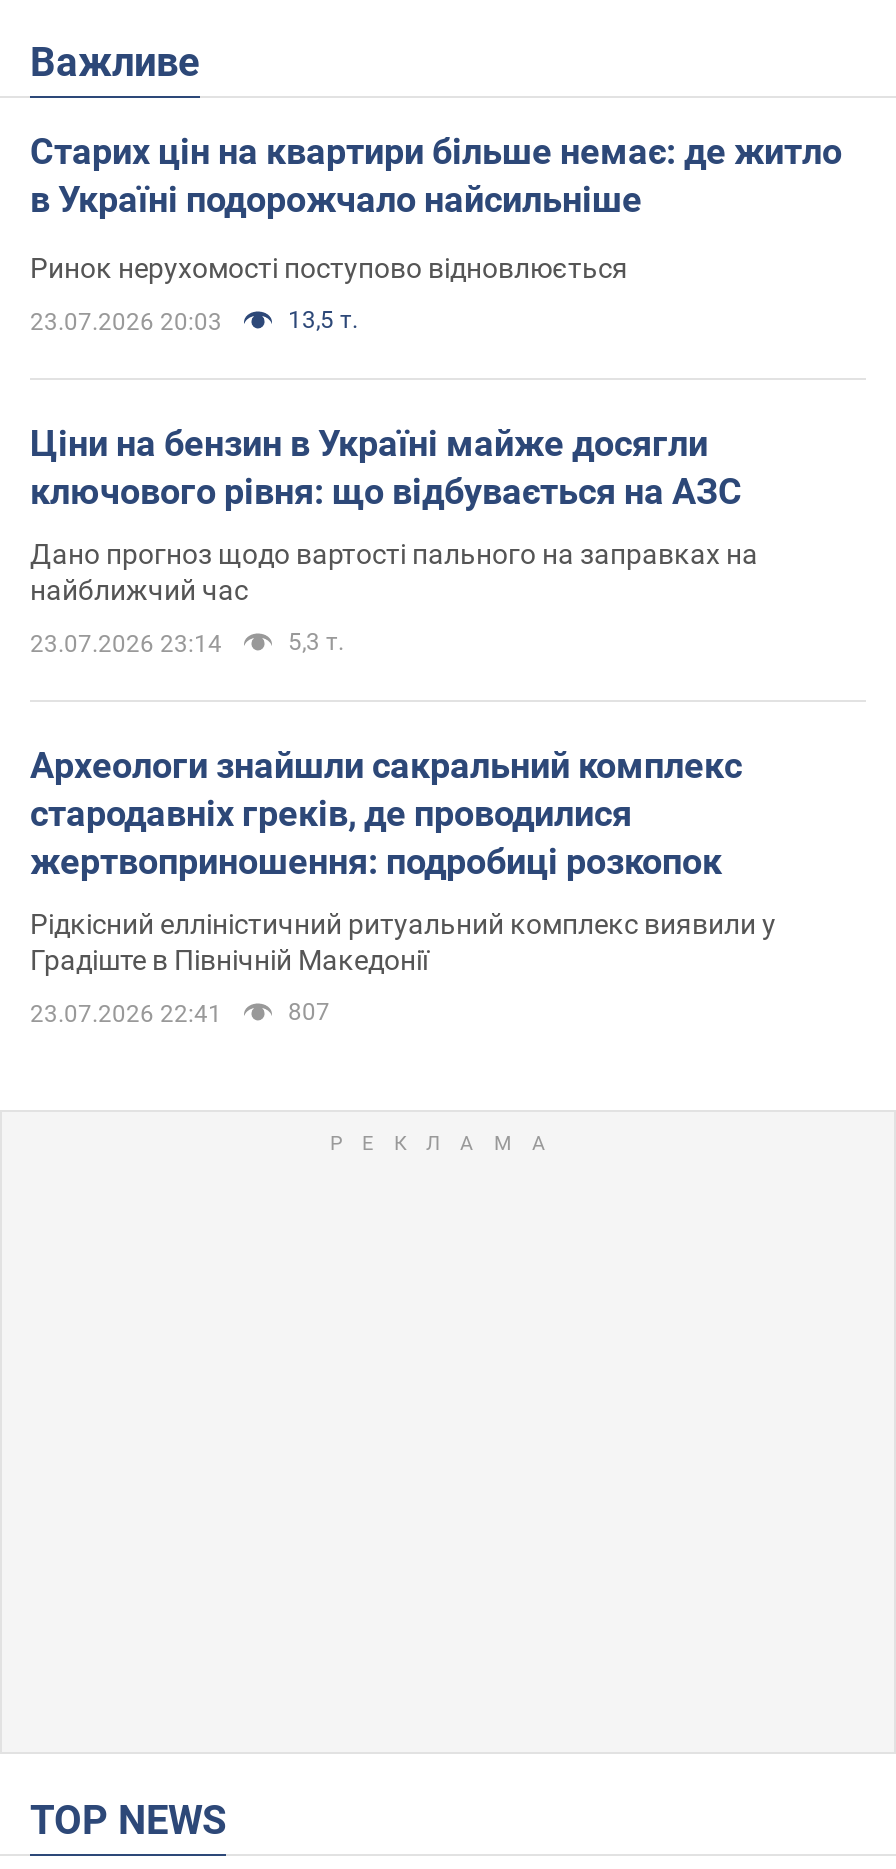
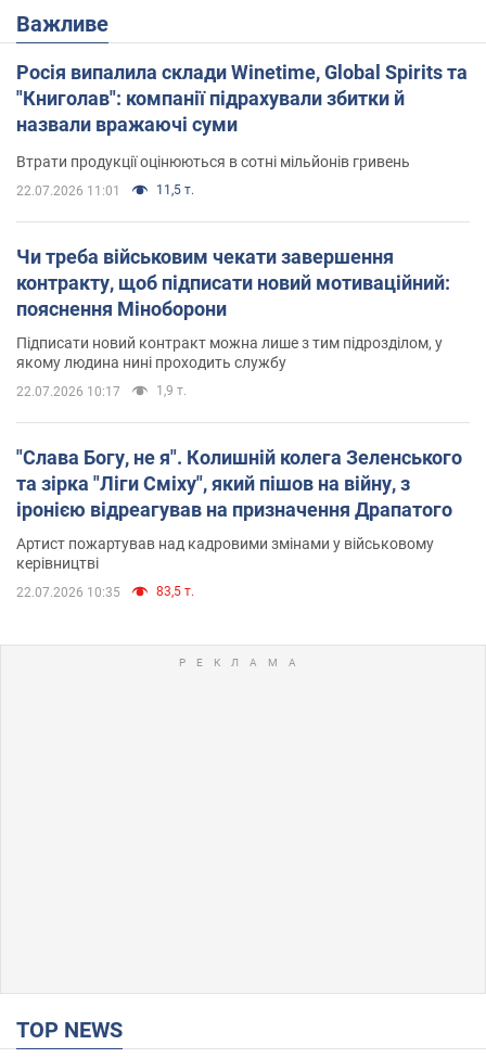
- Старих цін на квартири більше немає: де житло
- в Україні подорожчало найсильніше
+ Росія випалила склади Winetime, Global Spirits та
+ "Книголав": компанії підрахували збитки й
+ назвали вражаючі суми

- Ринок нерухомості поступово відновлюється
+ Втрати продукції оцінюються в сотні мільйонів гривень

- 23.07.2026 20:03
- 13,5 т.
+ 22.07.2026 11:01
+ 11,5 т.

- Ціни на бензин в Україні майже досягли
- ключового рівня: що відбувається на АЗС
+ Чи треба військовим чекати завершення
+ контракту, щоб підписати новий мотиваційний:
+ пояснення Міноборони

- Дано прогноз щодо вартості пального на заправках на
- найближчий час
+ Підписати новий контракт можна лише з тим підрозділом, у
+ якому людина нині проходить службу

- 23.07.2026 23:14
- 5,3 т.
+ 22.07.2026 10:17
+ 1,9 т.

- Археологи знайшли сакральний комплекс
- стародавніх греків, де проводилися
- жертвоприношення: подробиці розкопок
+ "Слава Богу, не я". Колишній колега Зеленського
+ та зірка "Ліги Сміху", який пішов на війну, з
+ іронією відреагував на призначення Драпатого

- Рідкісний елліністичний ритуальний комплекс виявили у
- Градіште в Північній Македонії
+ Артист пожартував над кадровими змінами у військовому
+ керівництві

- 23.07.2026 22:41
- 807
+ 22.07.2026 10:35
+ 83,5 т.
